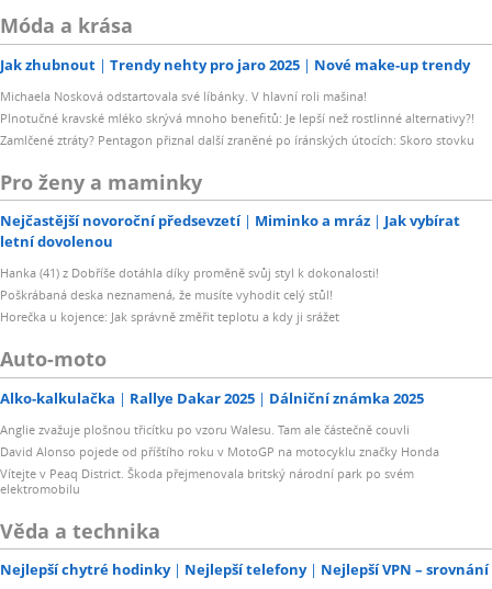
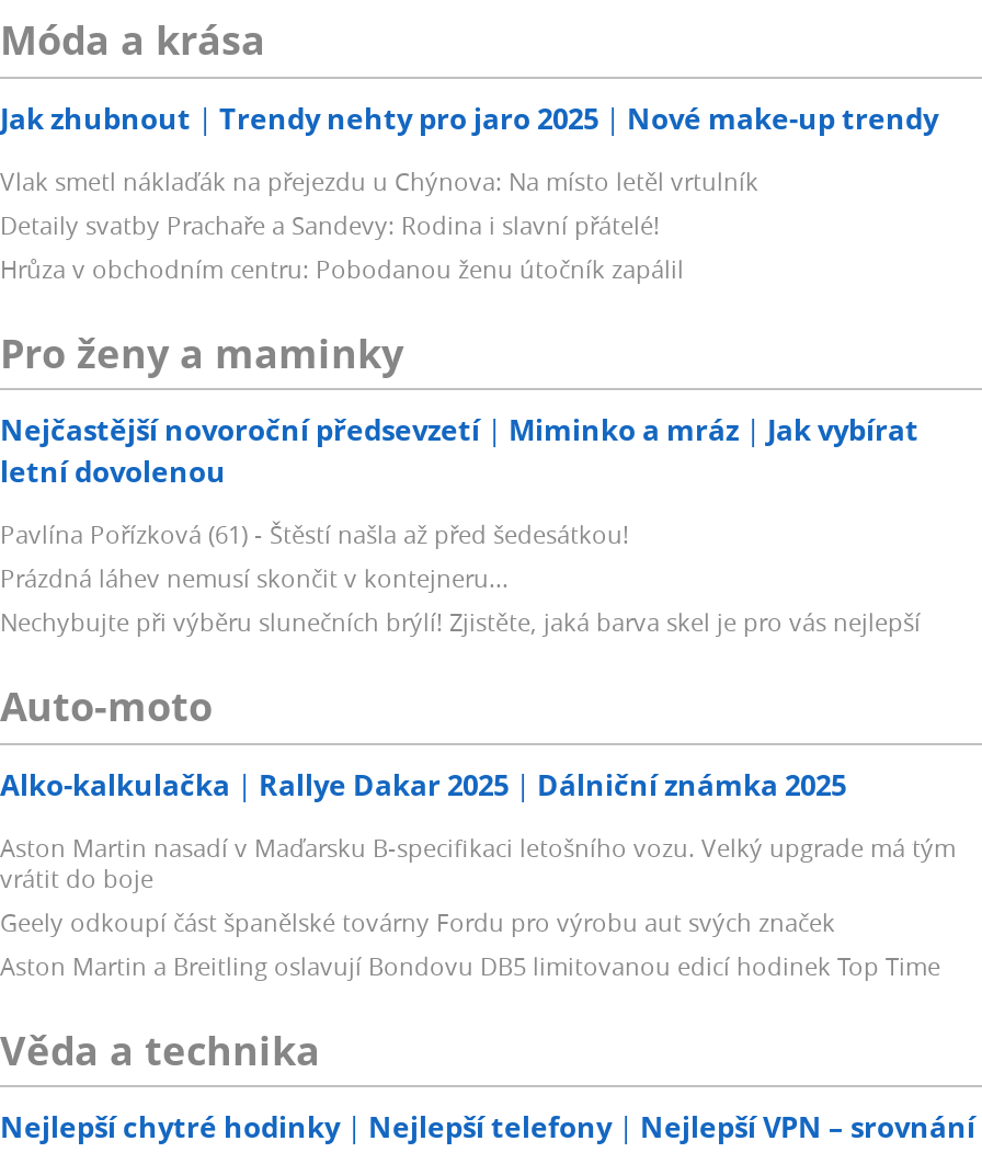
- Michaela Nosková odstartovala své líbánky. V hlavní roli mašina!
- Plnotučné kravské mléko skrývá mnoho benefitů: Je lepší než rostlinné alternativy?!
- Zamlčené ztráty? Pentagon přiznal další zraněné po íránských útocích: Skoro stovku
+ Vlak smetl náklaďák na přejezdu u Chýnova: Na místo letěl vrtulník
+ Detaily svatby Prachaře a Sandevy: Rodina i slavní přátelé!
+ Hrůza v obchodním centru: Pobodanou ženu útočník zapálil

- Hanka (41) z Dobříše dotáhla díky proměně svůj styl k dokonalosti!
- Poškrábaná deska neznamená, že musíte vyhodit celý stůl!
- Horečka u kojence: Jak správně změřit teplotu a kdy ji srážet
+ Pavlína Pořízková (61) - Štěstí našla až před šedesátkou!
+ Prázdná láhev nemusí skončit v kontejneru...
+ Nechybujte při výběru slunečních brýlí! Zjistěte, jaká barva skel je pro vás nejlepší

- Anglie zvažuje plošnou třicítku po vzoru Walesu. Tam ale částečně couvli
- David Alonso pojede od příštího roku v MotoGP na motocyklu značky Honda
- Vítejte v Peaq District. Škoda přejmenovala britský národní park po svém
- elektromobilu
+ Aston Martin nasadí v Maďarsku B-specifikaci letošního vozu. Velký upgrade má tým
+ vrátit do boje
+ Geely odkoupí část španělské továrny Fordu pro výrobu aut svých značek
+ Aston Martin a Breitling oslavují Bondovu DB5 limitovanou edicí hodinek Top Time
